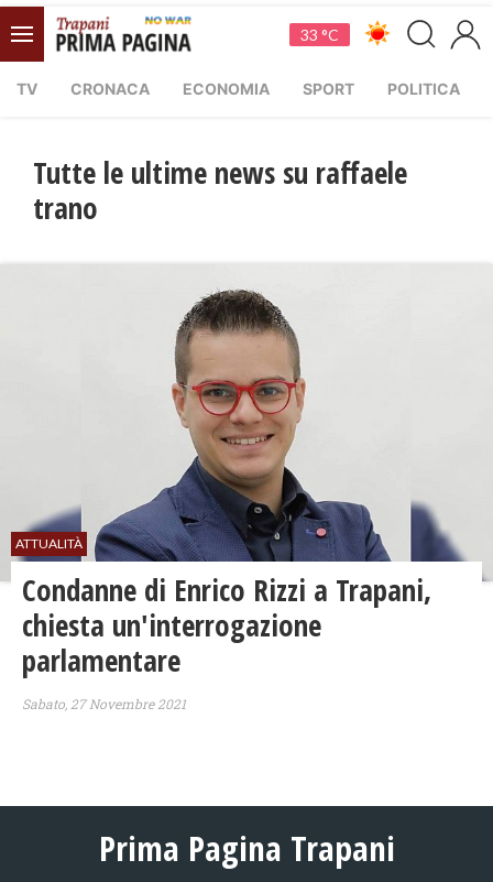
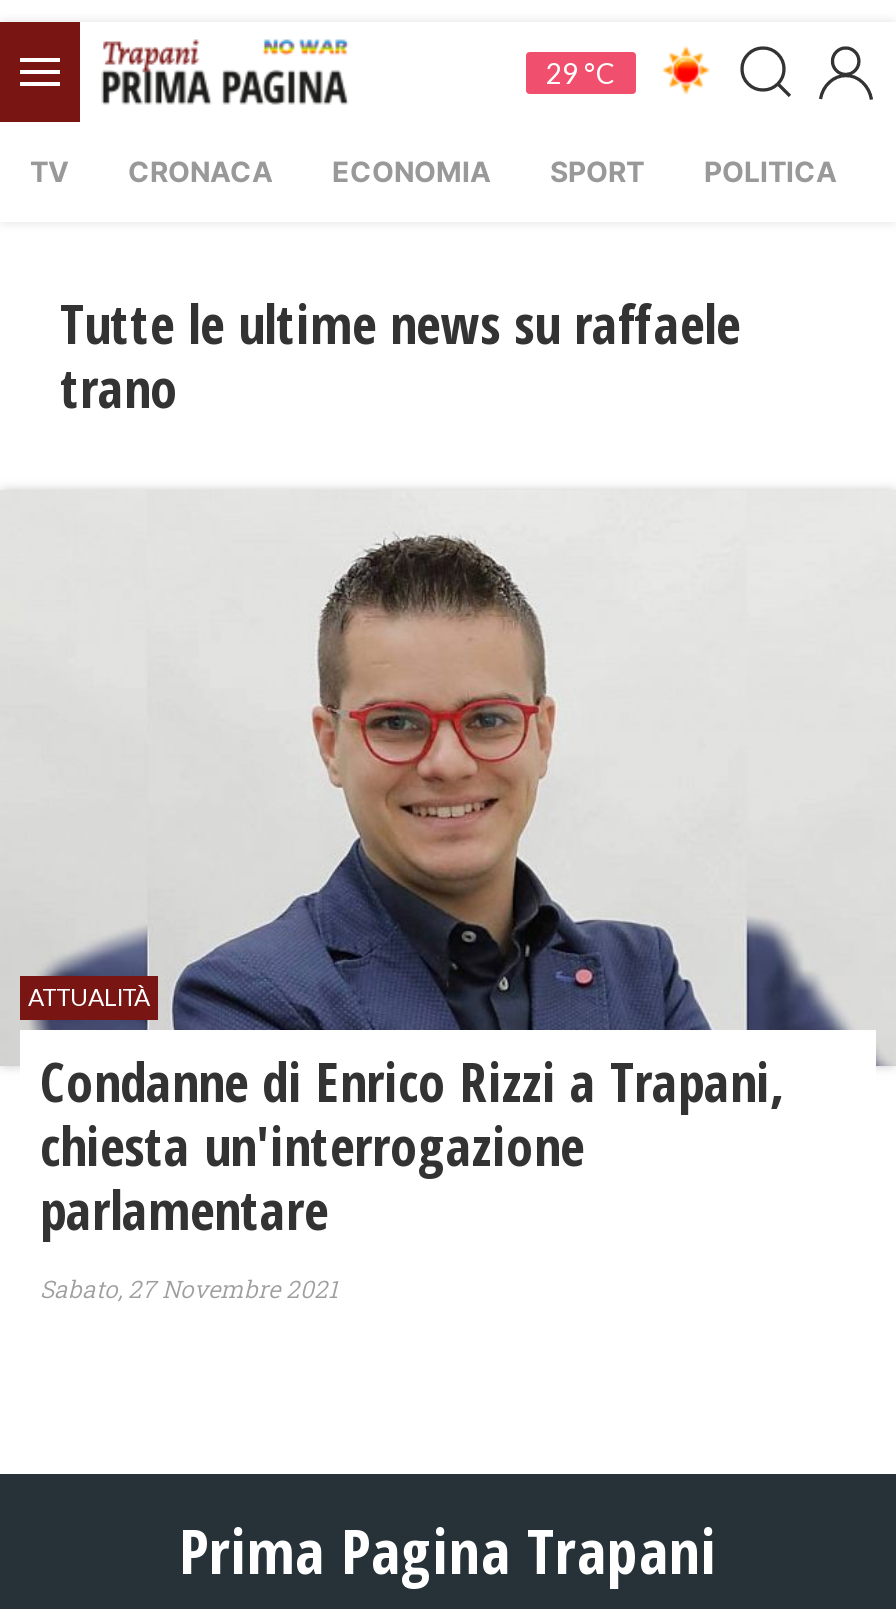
- 33 °C
+ 29 °C
